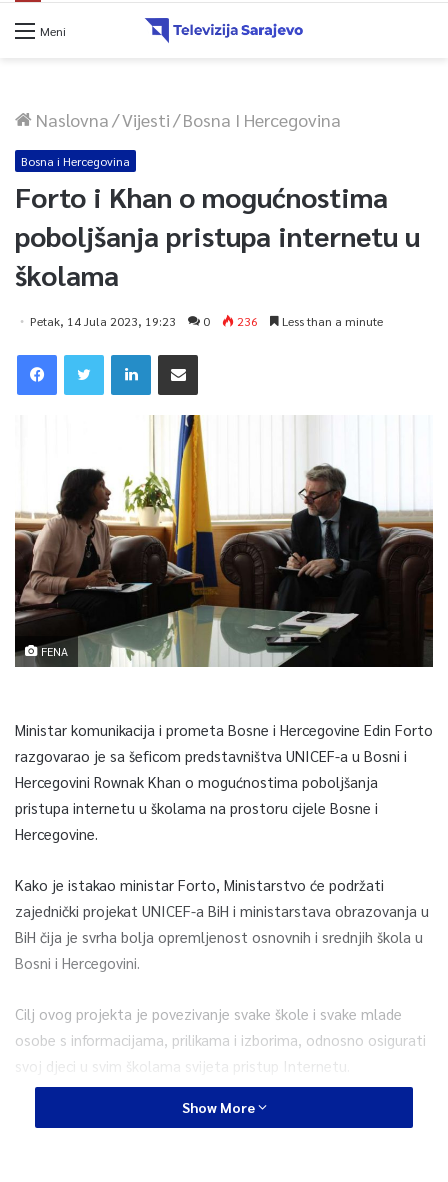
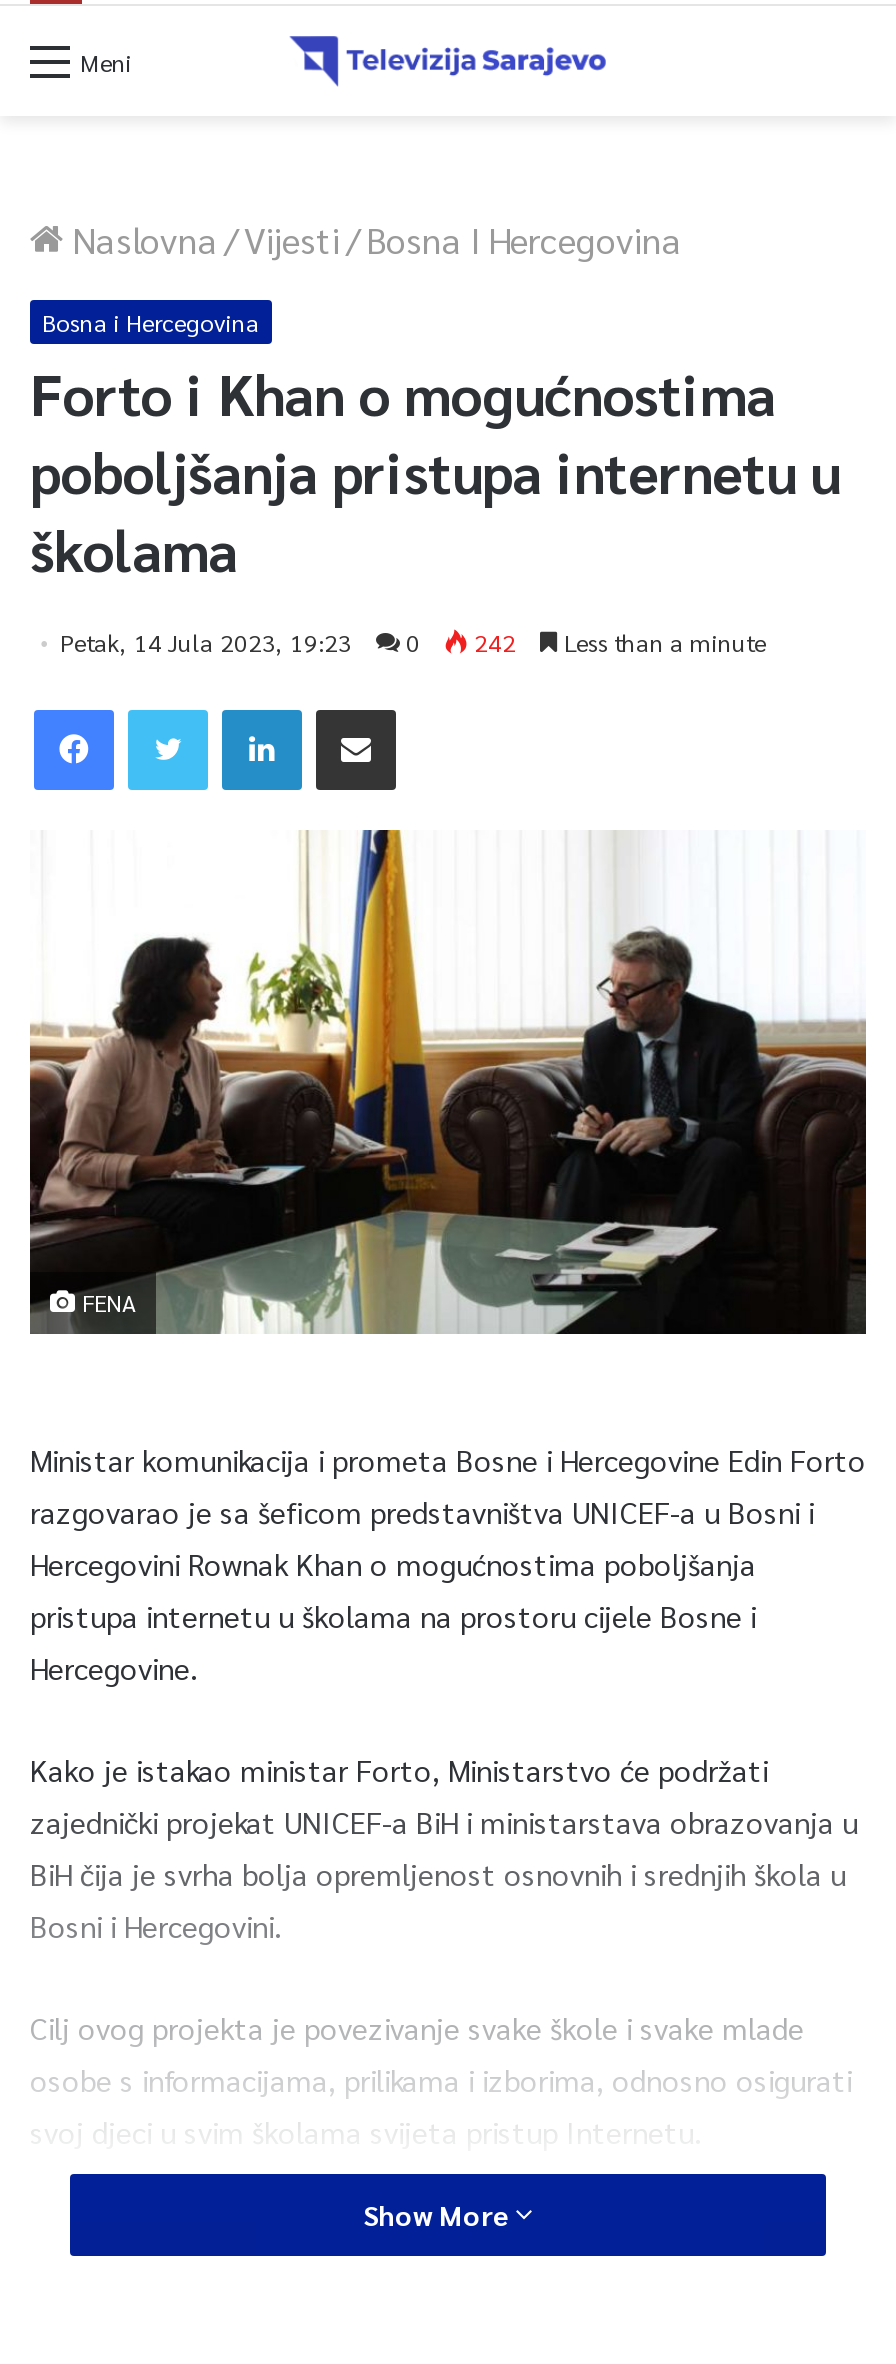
- Petak, 14 Jula 2023, 19:23 0 236 Less than a minute
+ Petak, 14 Jula 2023, 19:23 0 242 Less than a minute
